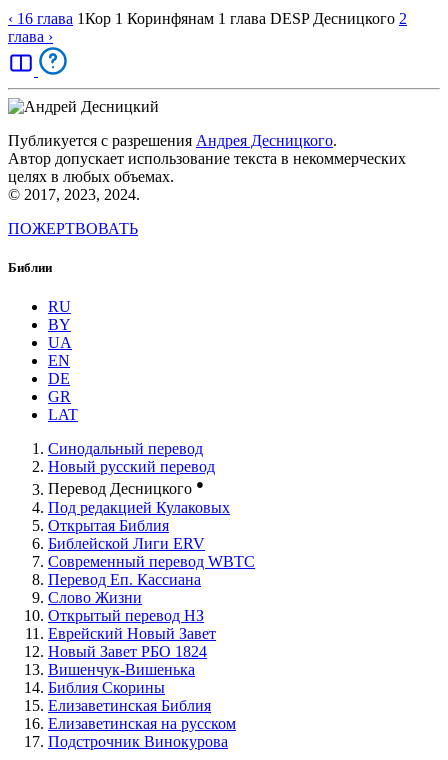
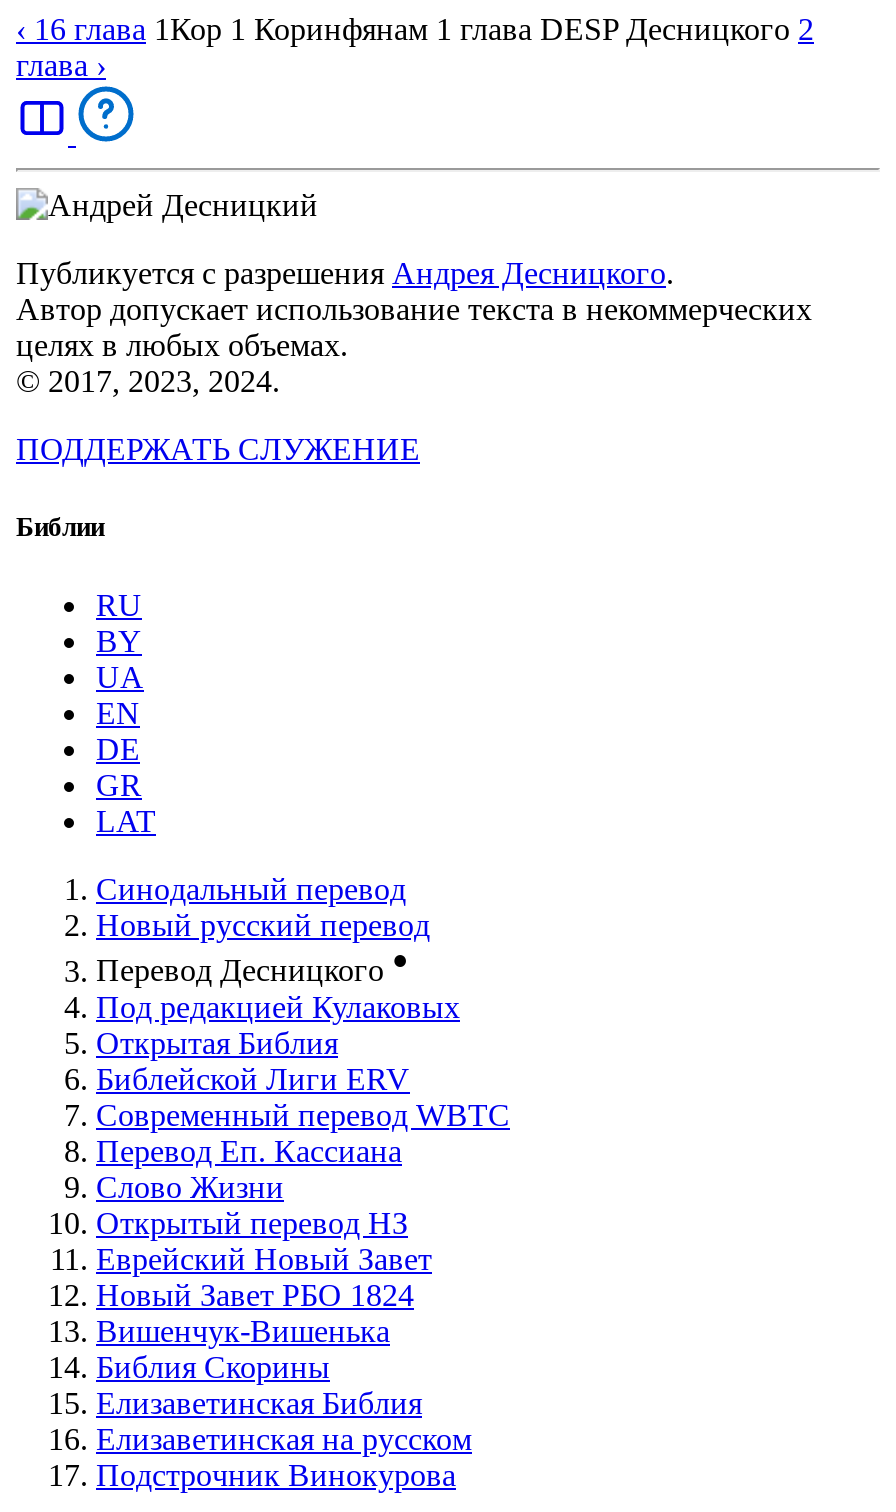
- ПОЖЕРТВОВАТЬ
+ ПОДДЕРЖАТЬ СЛУЖЕНИЕ
